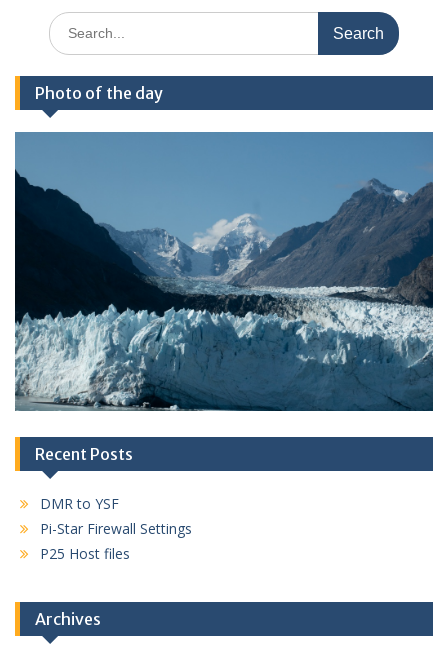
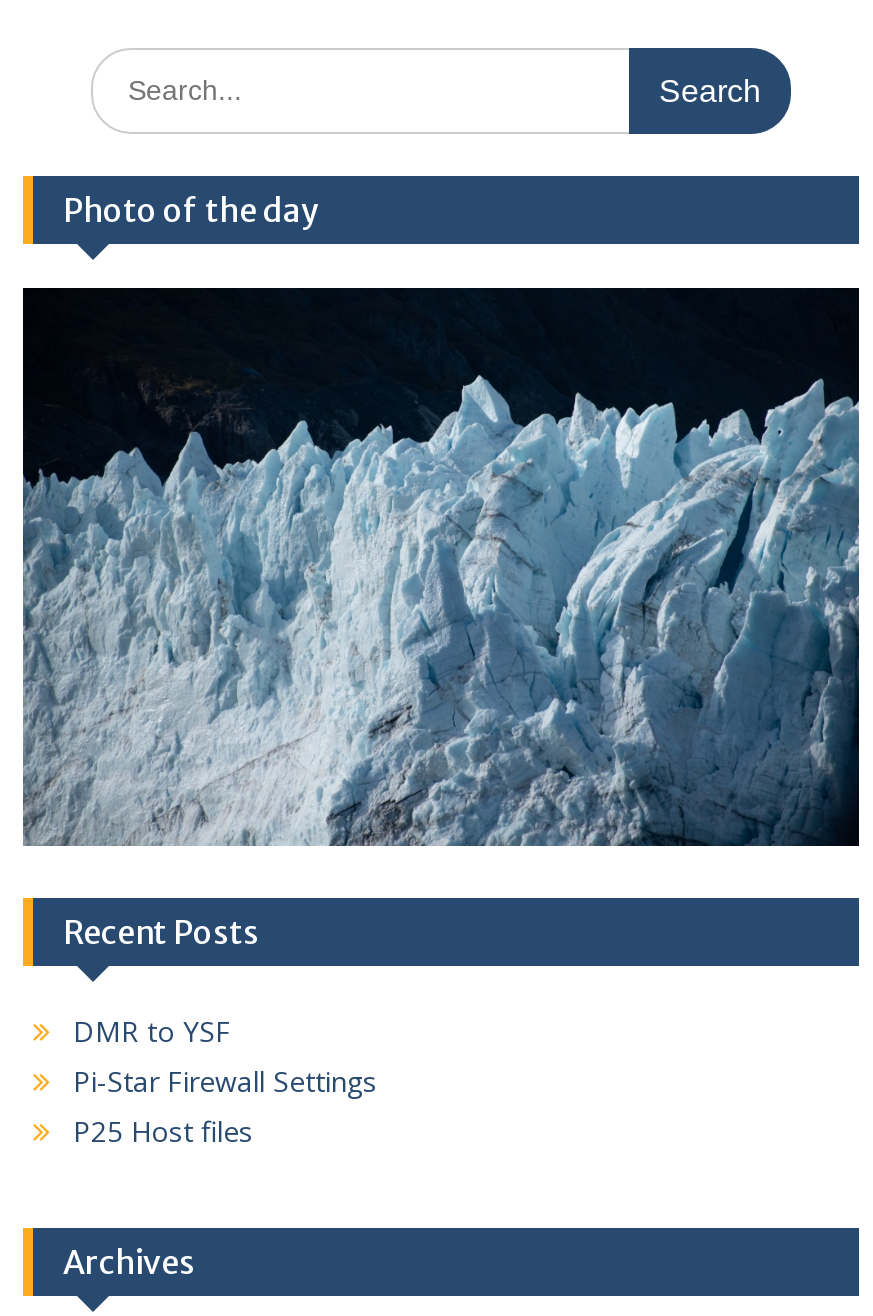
- [image]
+ [image]
